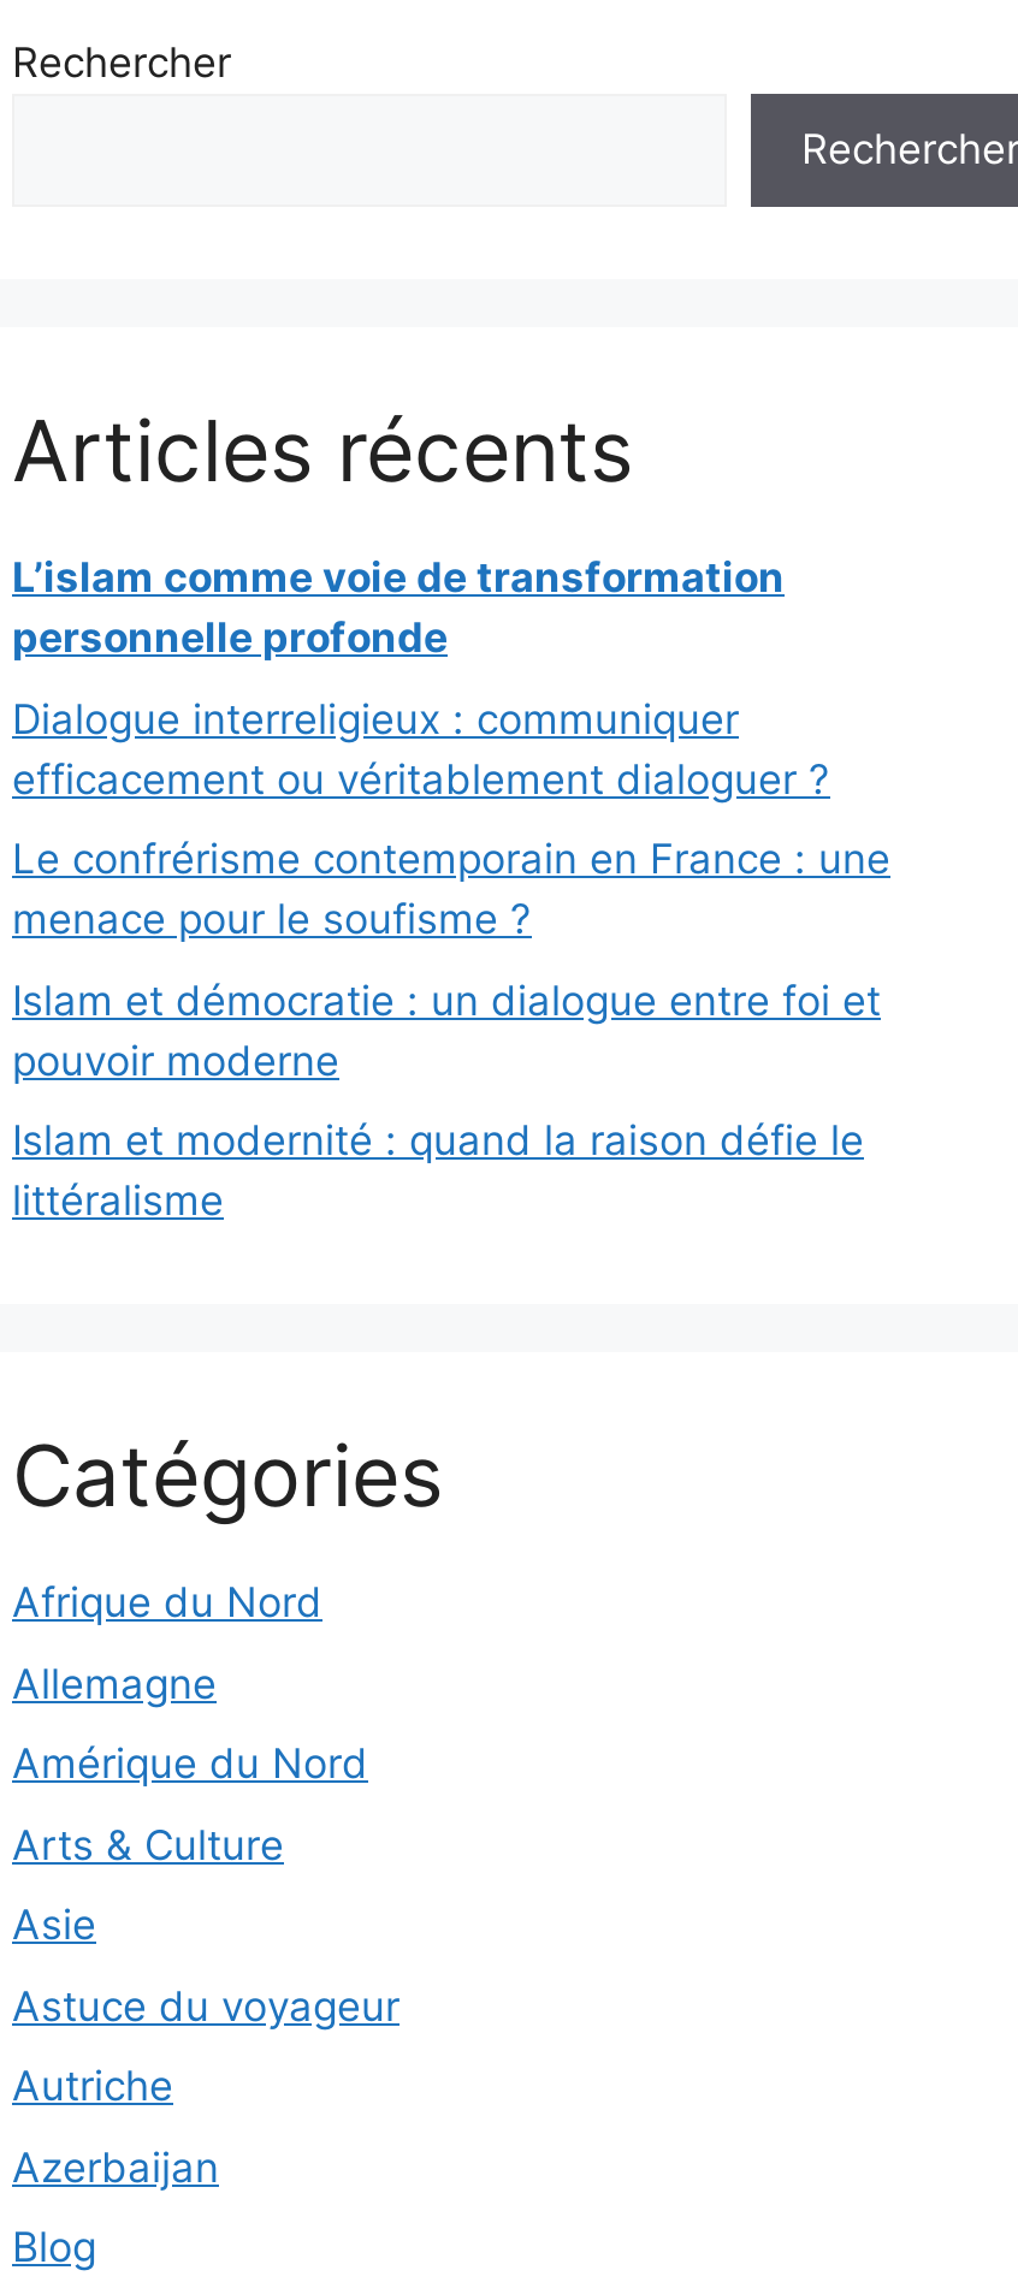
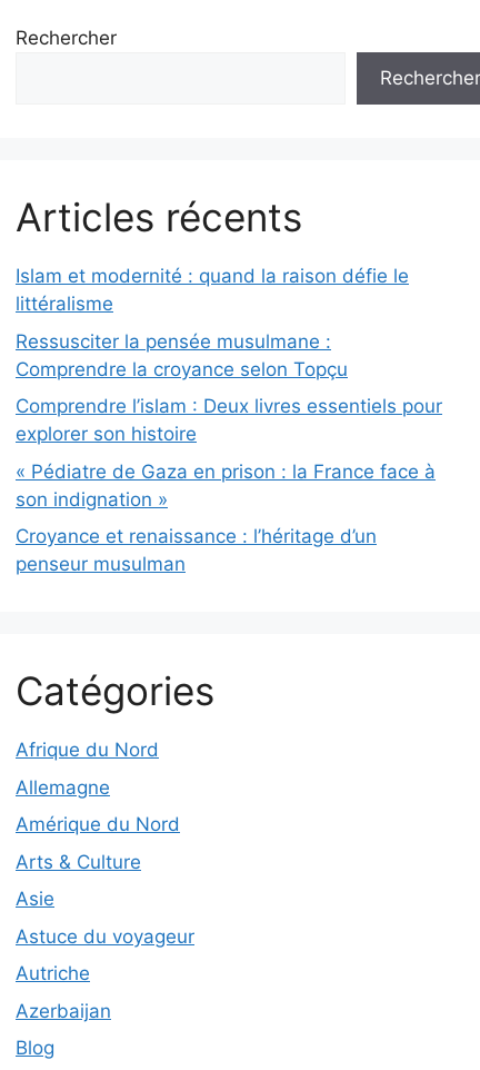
- L’islam comme voie de transformation
- personnelle profonde
- Dialogue interreligieux : communiquer
- efficacement ou véritablement dialoguer ?
- Le confrérisme contemporain en France : une
- menace pour le soufisme ?
- Islam et démocratie : un dialogue entre foi et
- pouvoir moderne

moved up: Islam et modernité : quand la raison défie le | littéralisme

+ Ressusciter la pensée musulmane :
+ Comprendre la croyance selon Topçu
+ Comprendre l’islam : Deux livres essentiels pour
+ explorer son histoire
+ « Pédiatre de Gaza en prison : la France face à
+ son indignation »
+ Croyance et renaissance : l’héritage d’un
+ penseur musulman
